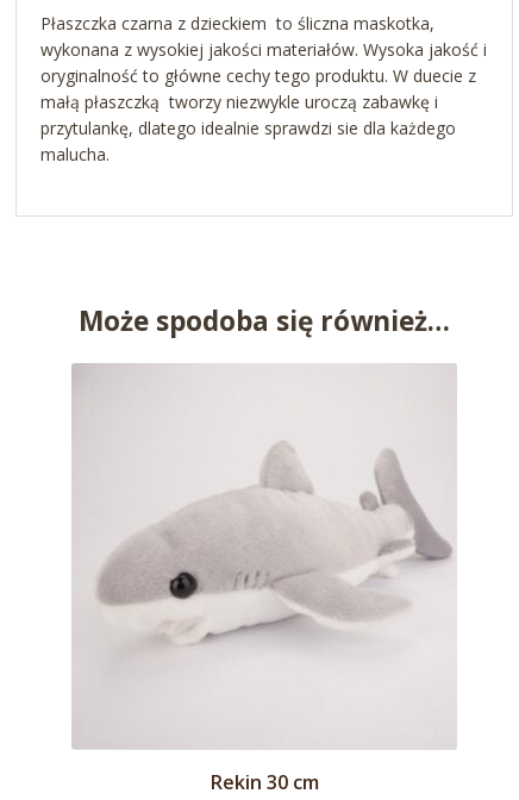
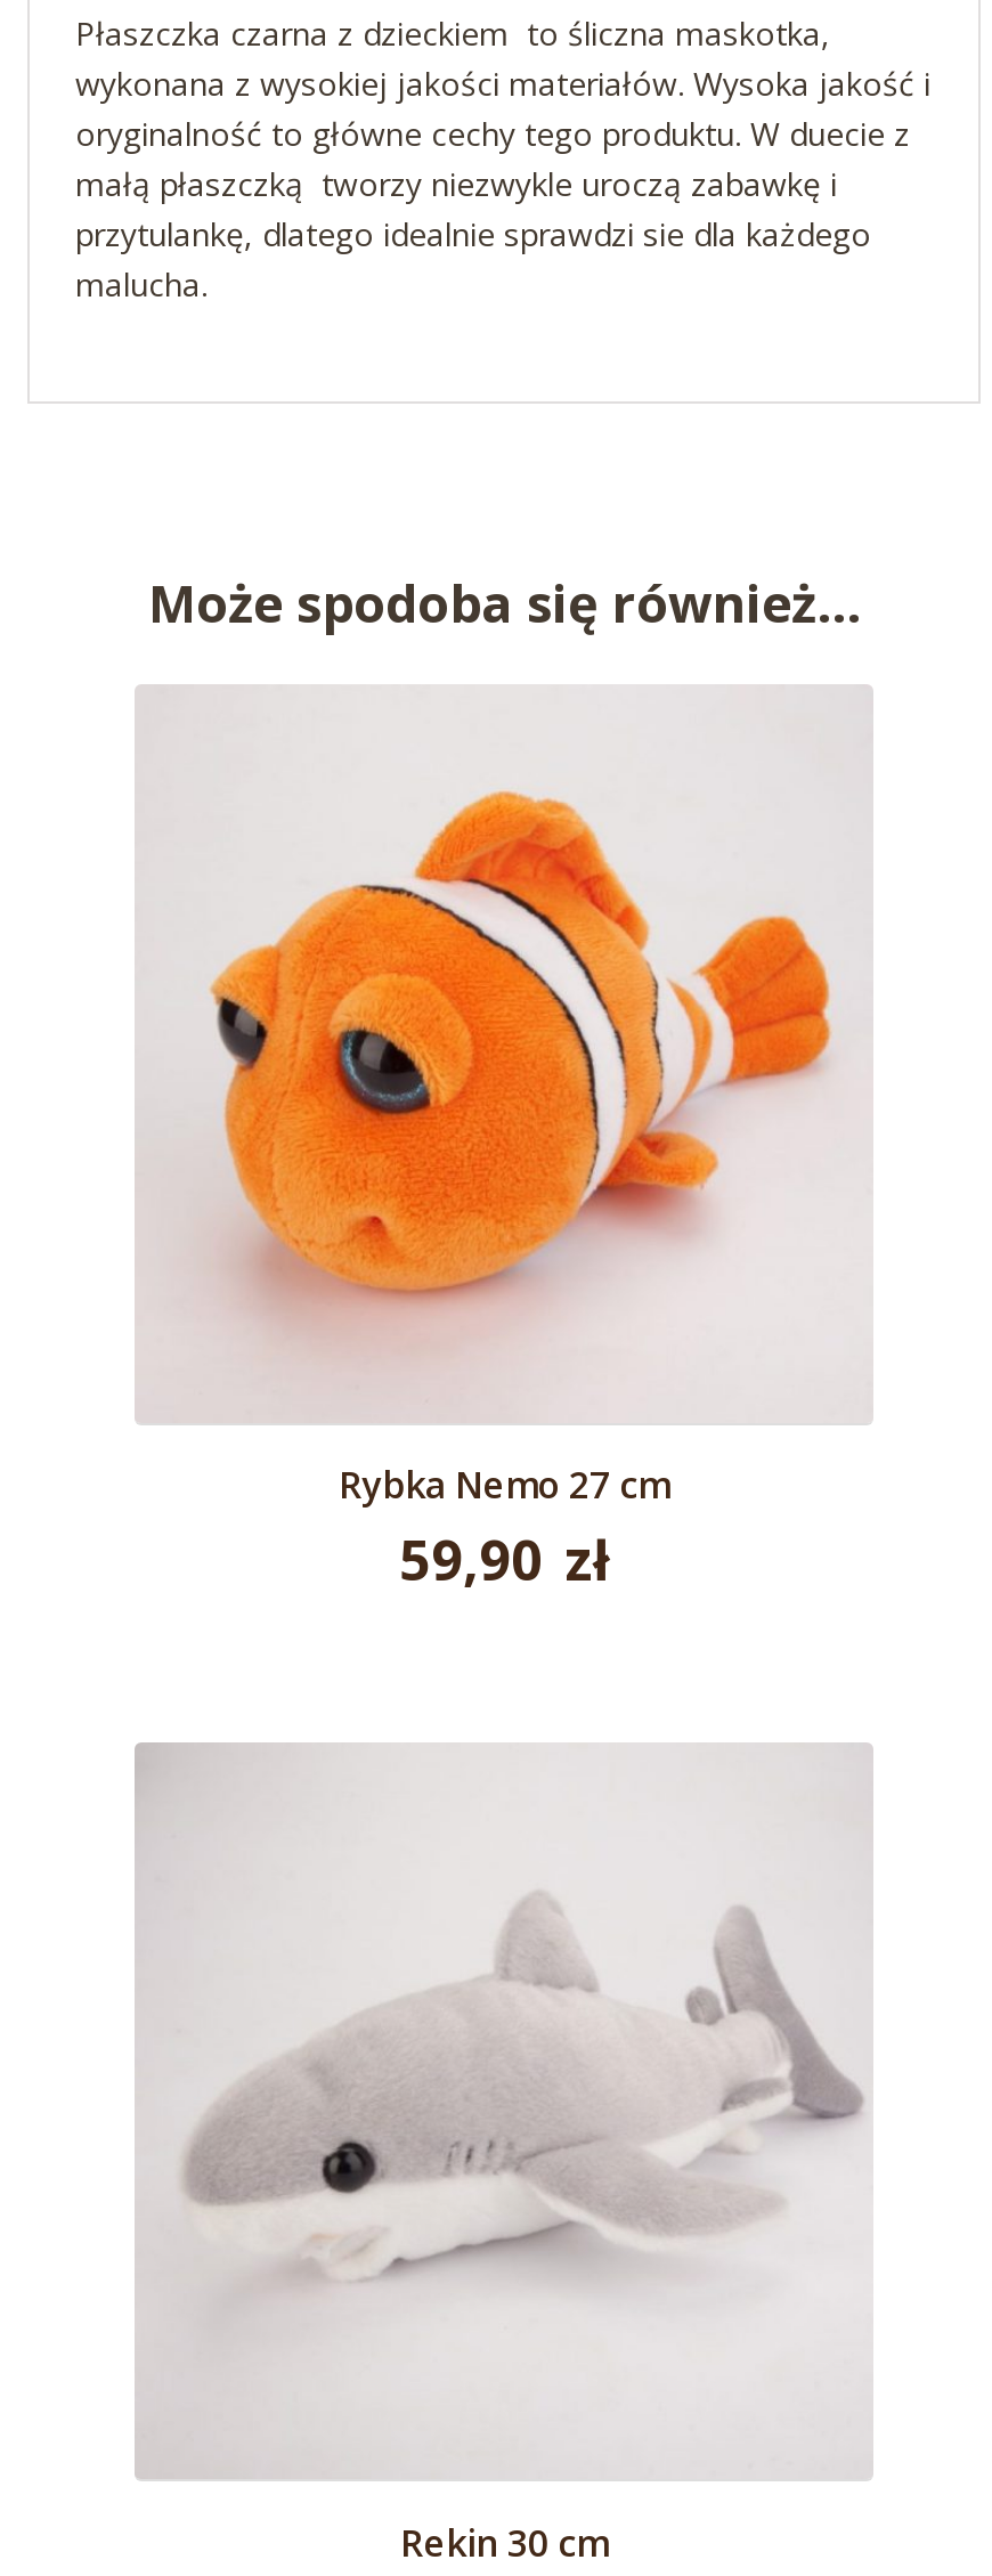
+ [image]

+ Rybka Nemo 27 cm
+ 59,90 zł
